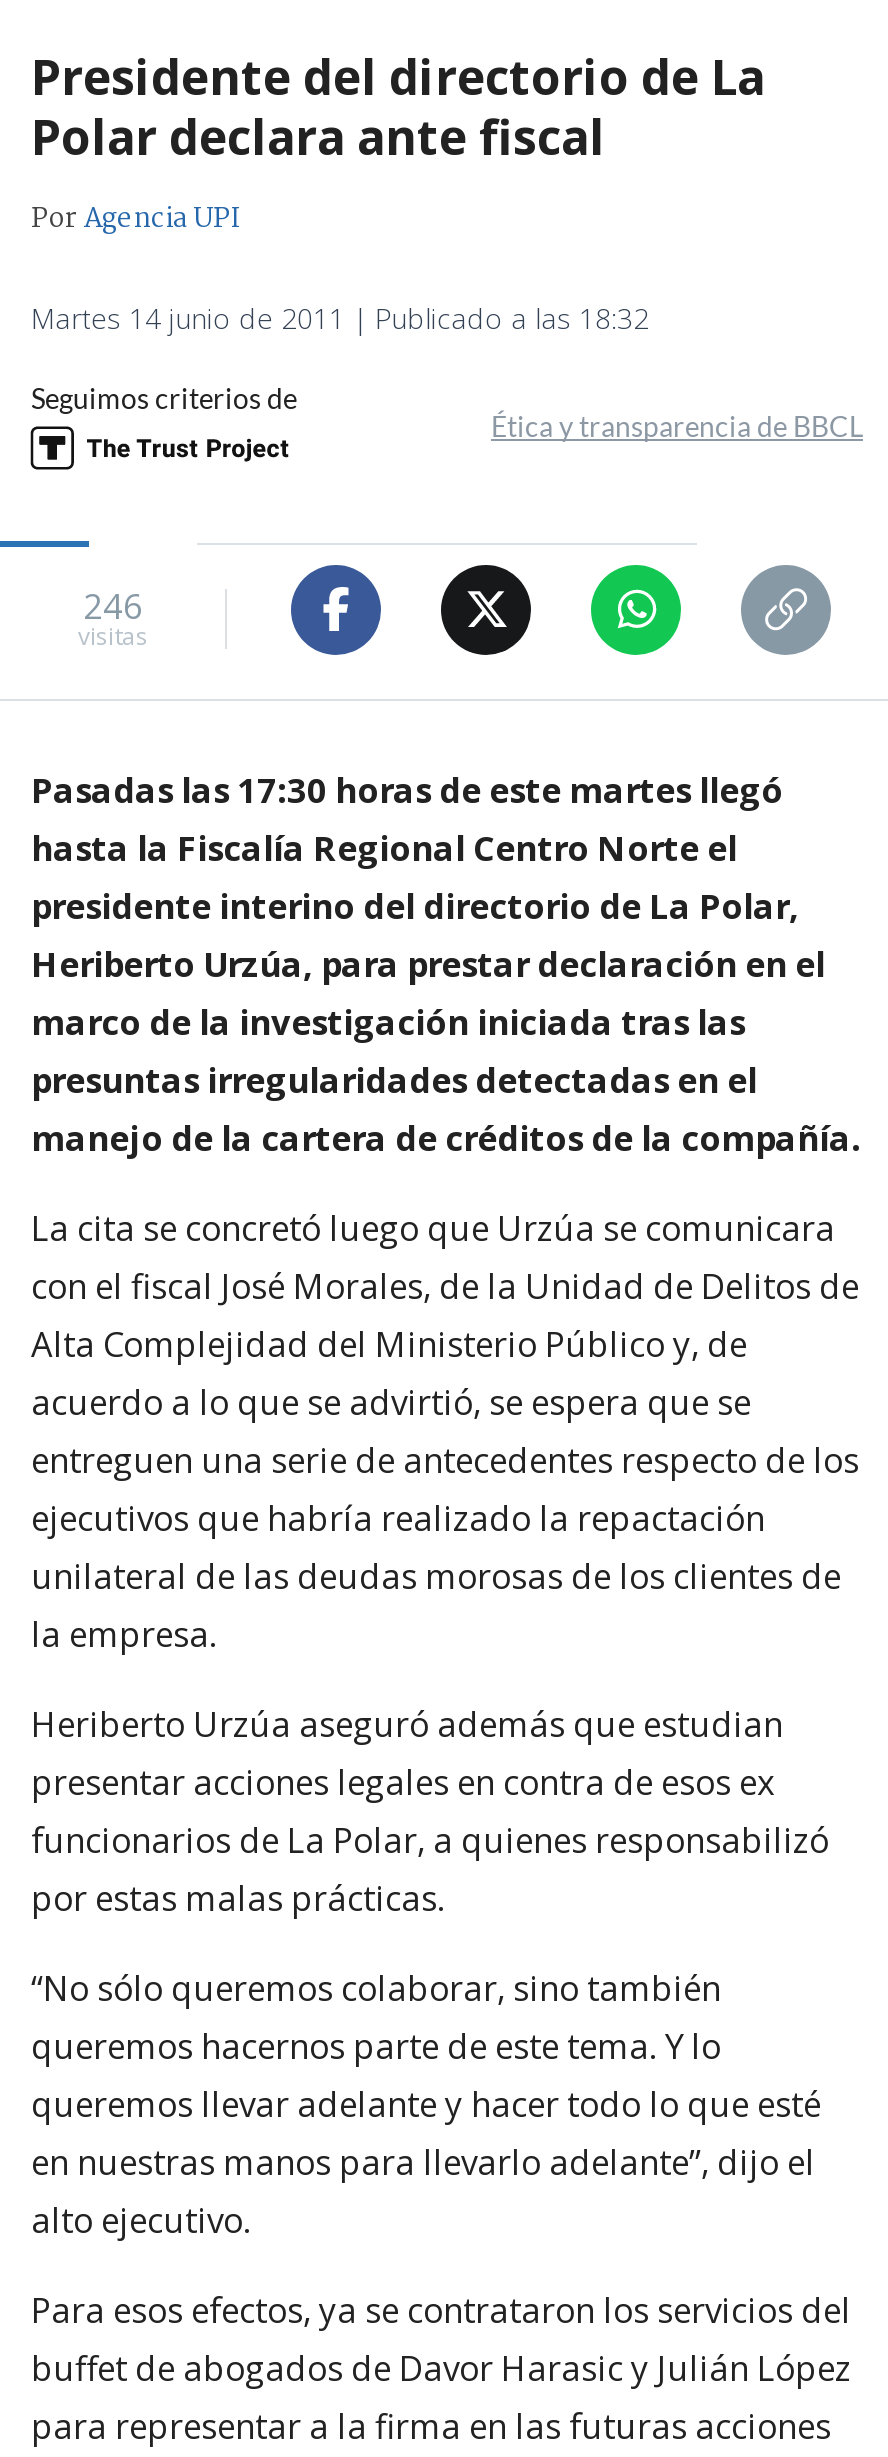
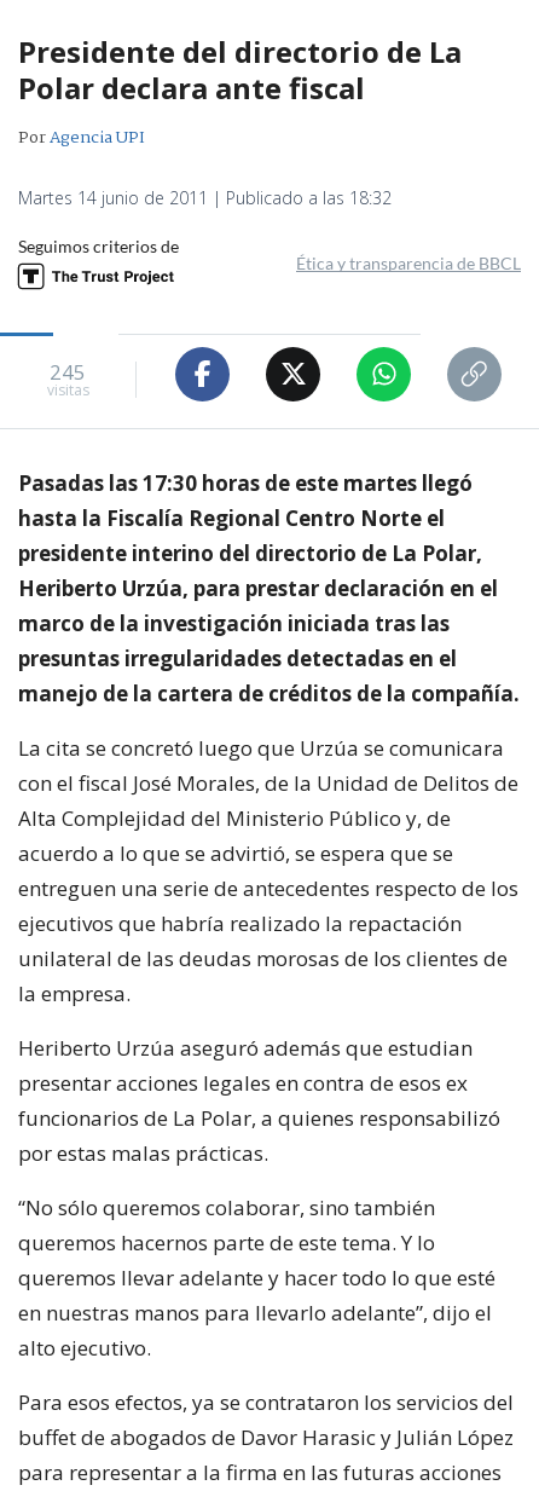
- 246
+ 245
